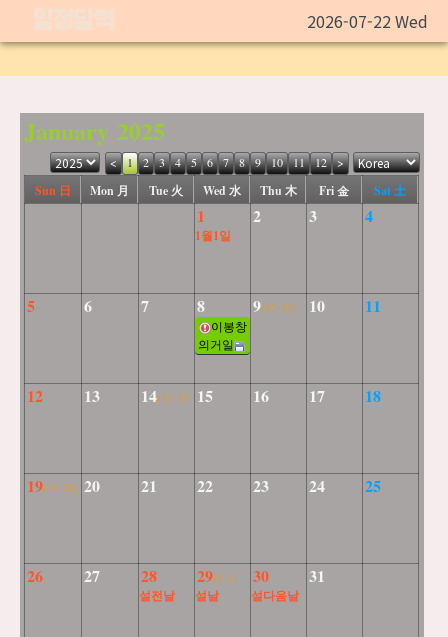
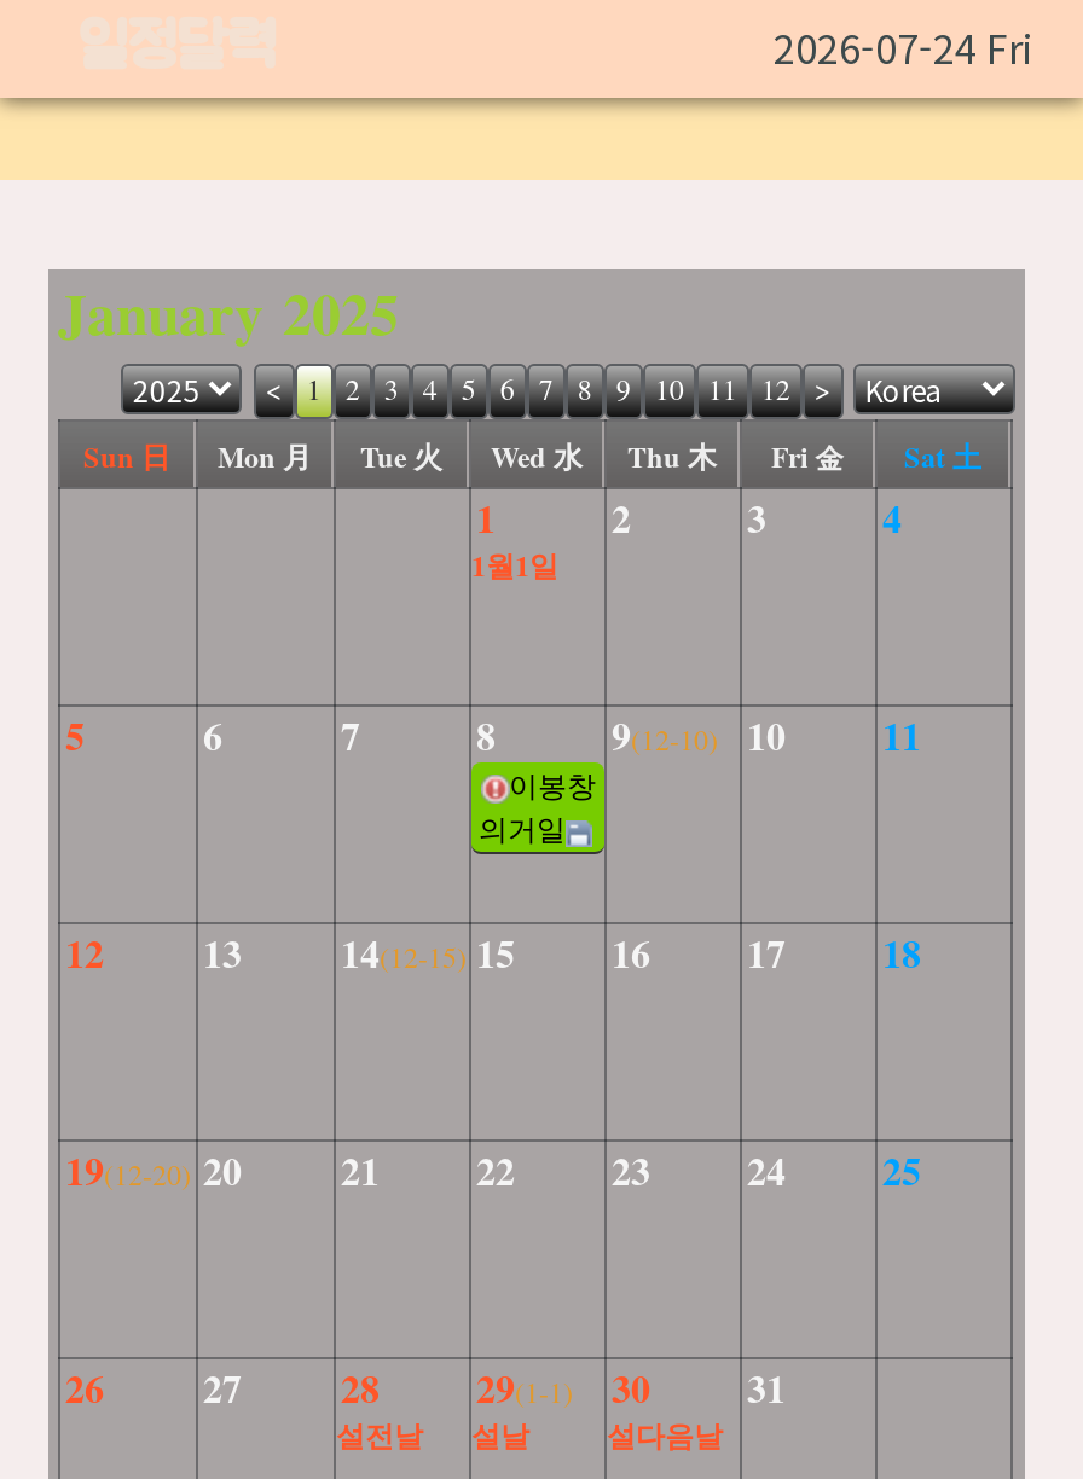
- 2026-07-22 Wed
+ 2026-07-24 Fri
